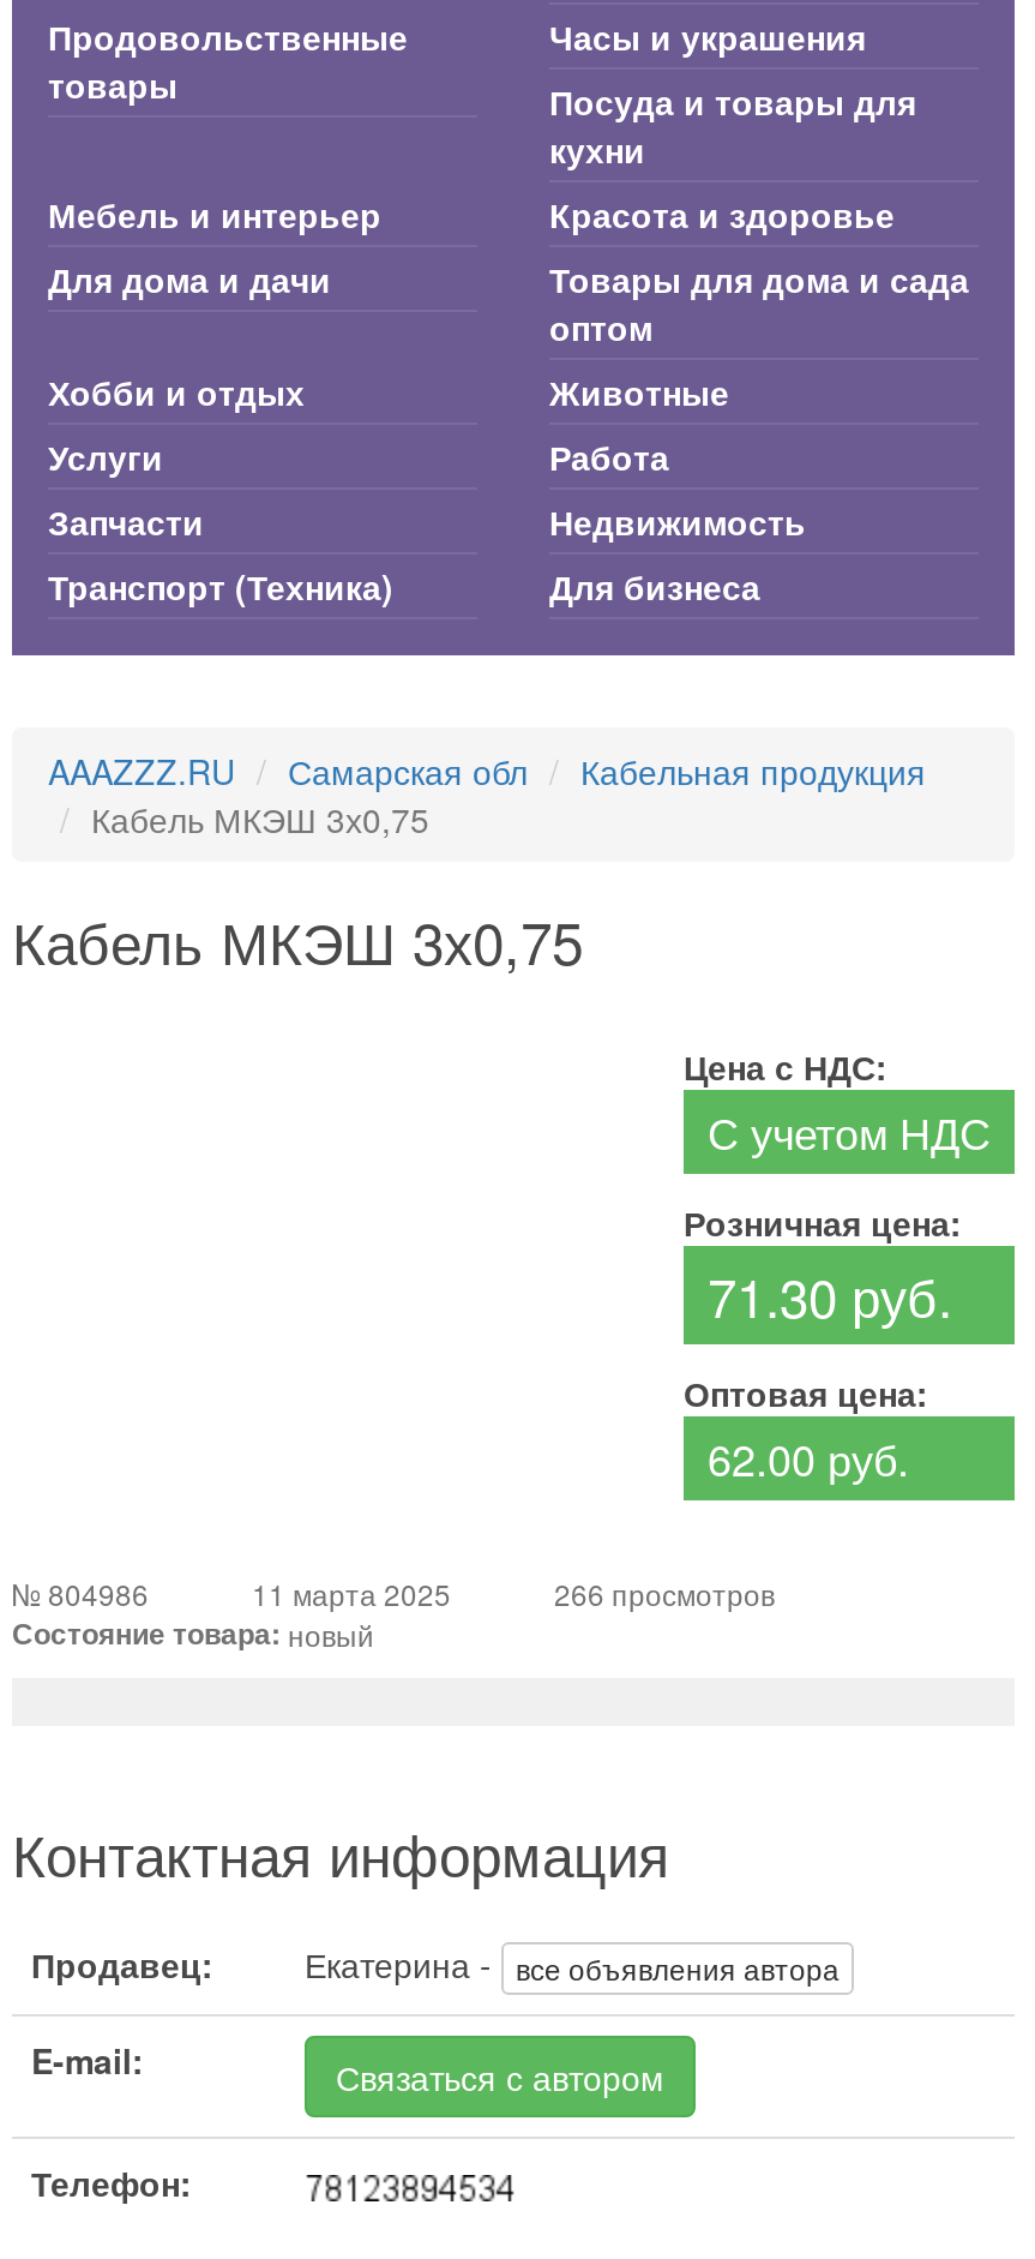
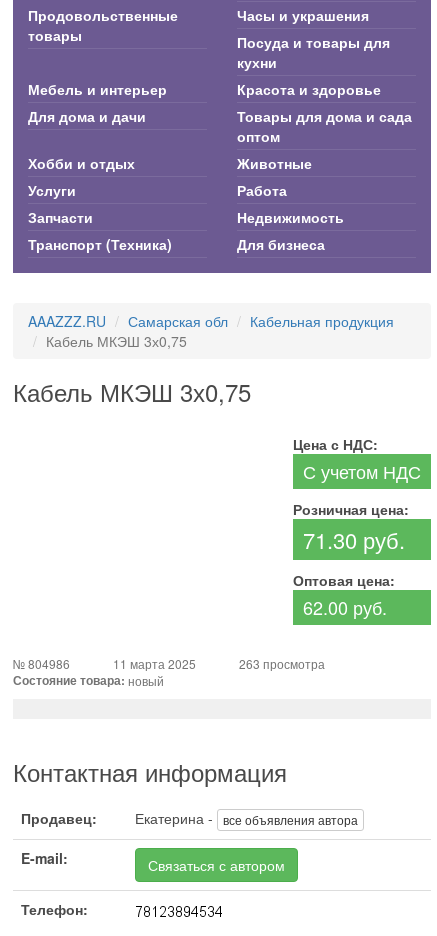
- 266 просмотров
+ 263 просмотра
